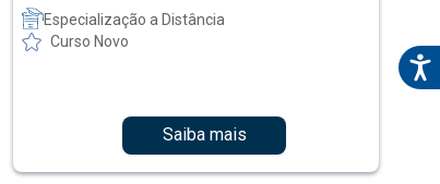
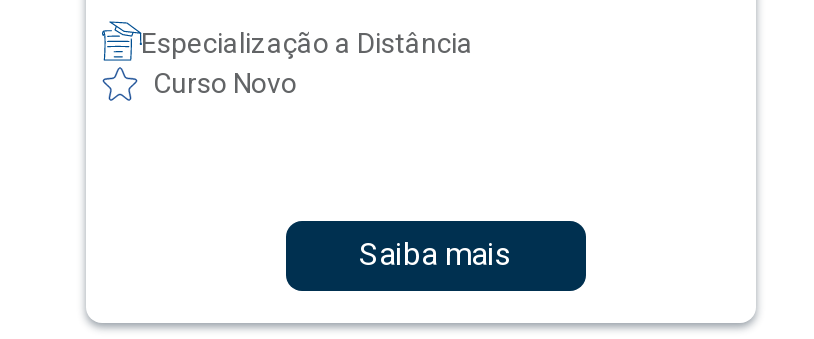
- [image]
